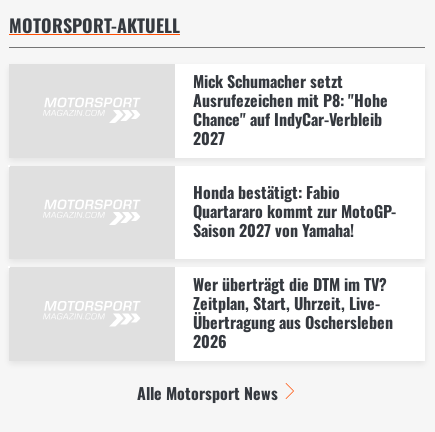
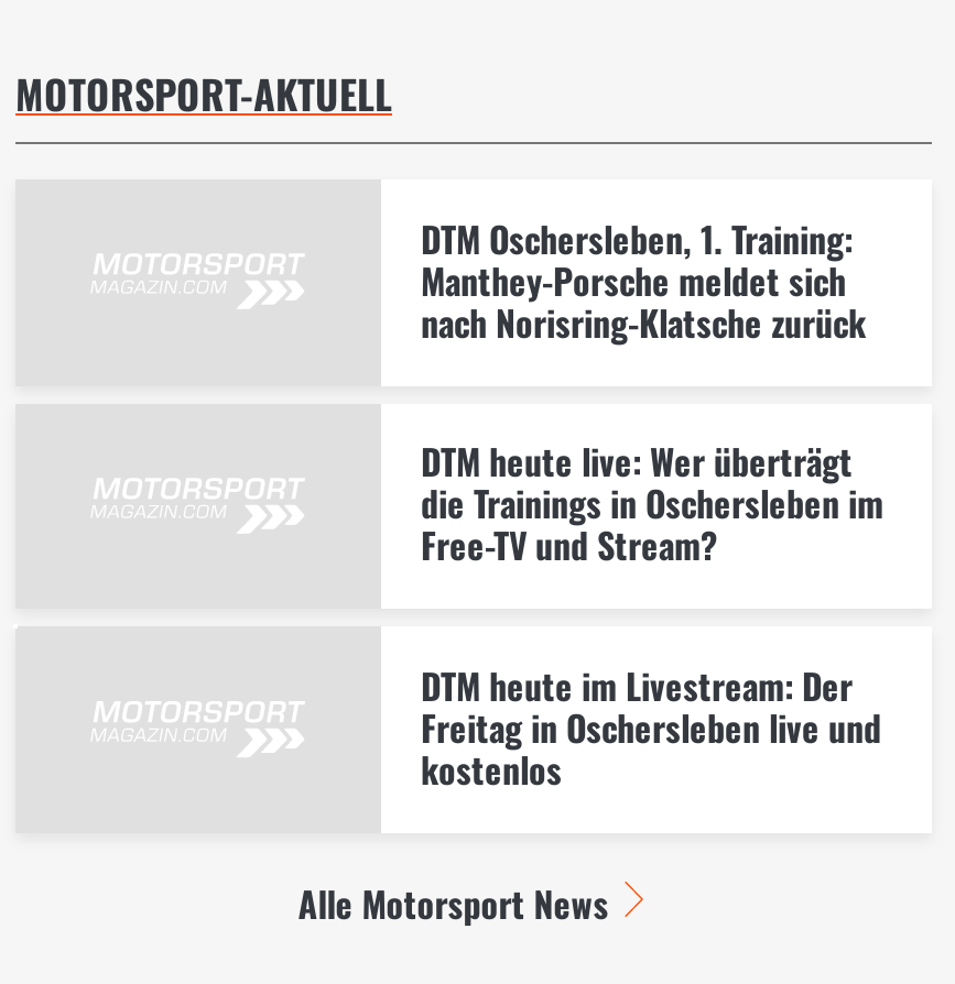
- Mick Schumacher setzt
- Ausrufezeichen mit P8: "Hohe
- Chance" auf IndyCar-Verbleib
- 2027
+ DTM Oschersleben, 1. Training:
+ Manthey-Porsche meldet sich
+ nach Norisring-Klatsche zurück

- Honda bestätigt: Fabio
- Quartararo kommt zur MotoGP-
- Saison 2027 von Yamaha!
+ DTM heute live: Wer überträgt
+ die Trainings in Oschersleben im
+ Free-TV und Stream?

- Wer überträgt die DTM im TV?
- Zeitplan, Start, Uhrzeit, Live-
- Übertragung aus Oschersleben
- 2026
+ DTM heute im Livestream: Der
+ Freitag in Oschersleben live und
+ kostenlos
